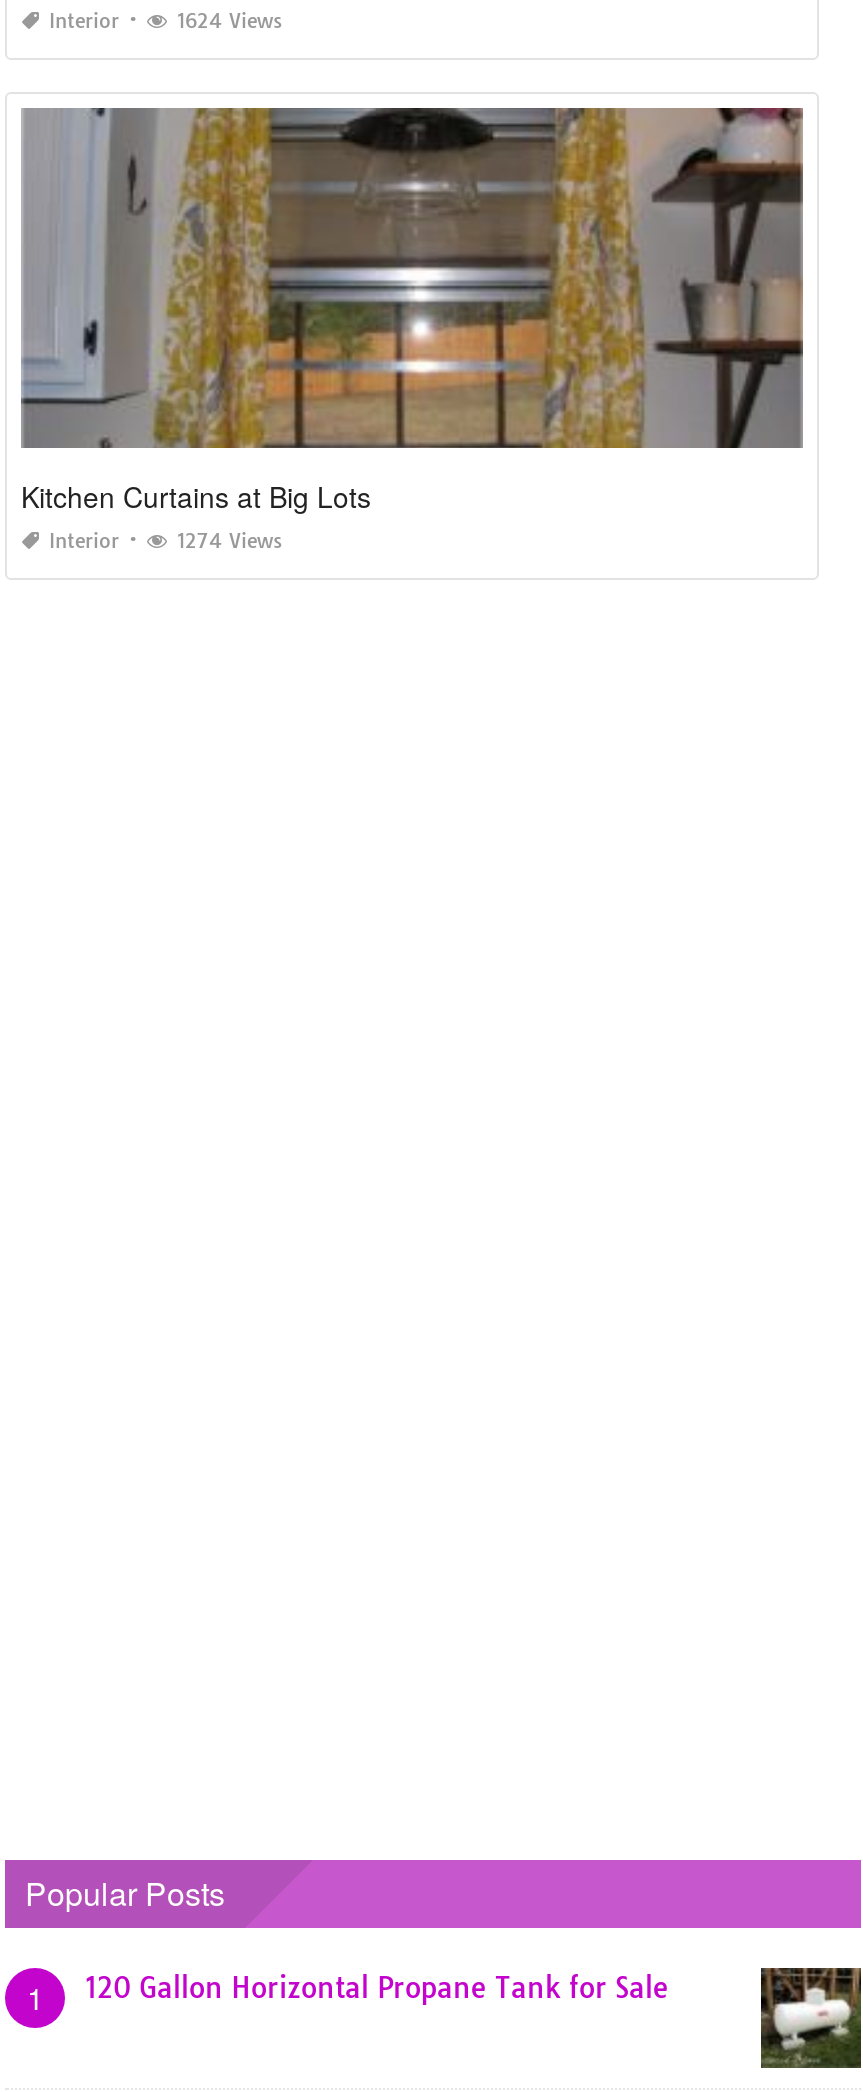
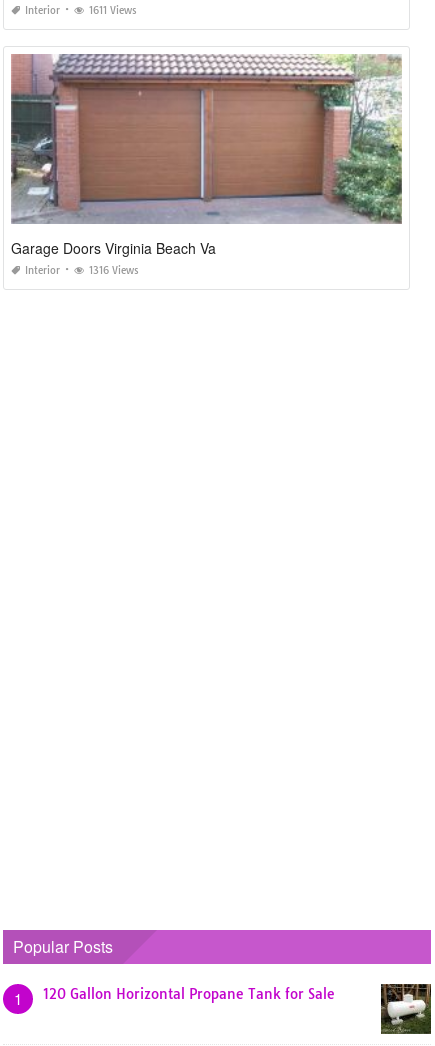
- 1624 Views
+ 1611 Views

- [image]
- Kitchen Curtains at Big Lots
+ [image]
+ Garage Doors Virginia Beach Va

- 1274 Views
+ 1316 Views
